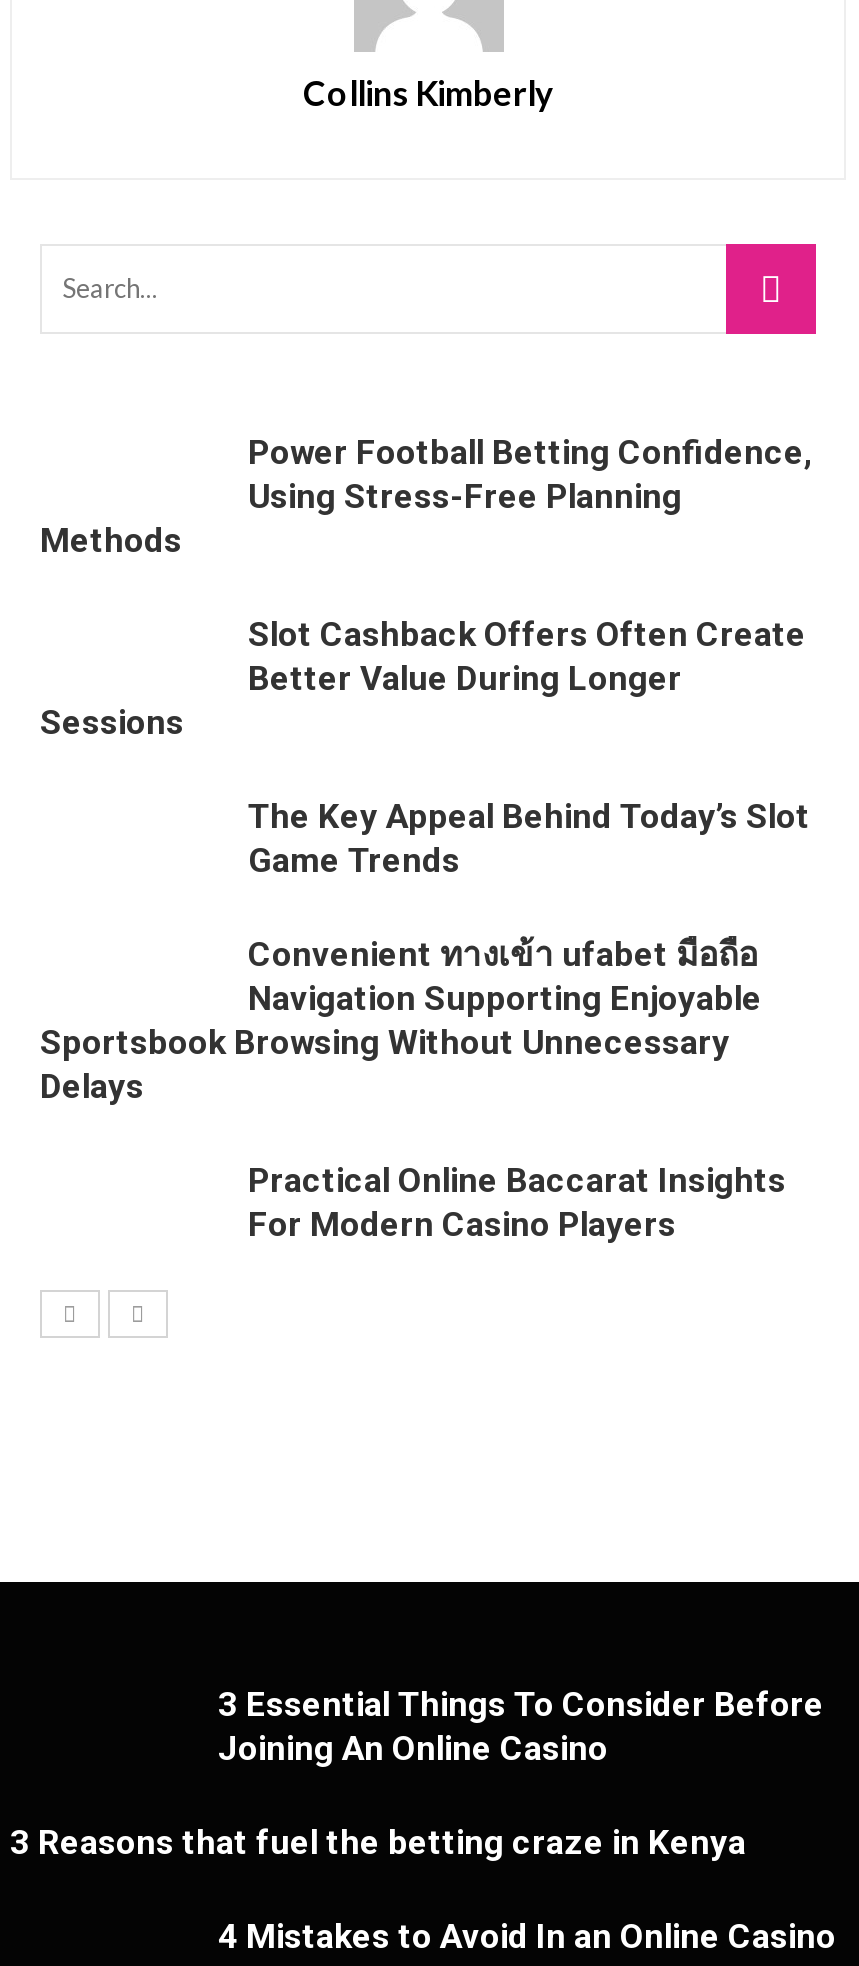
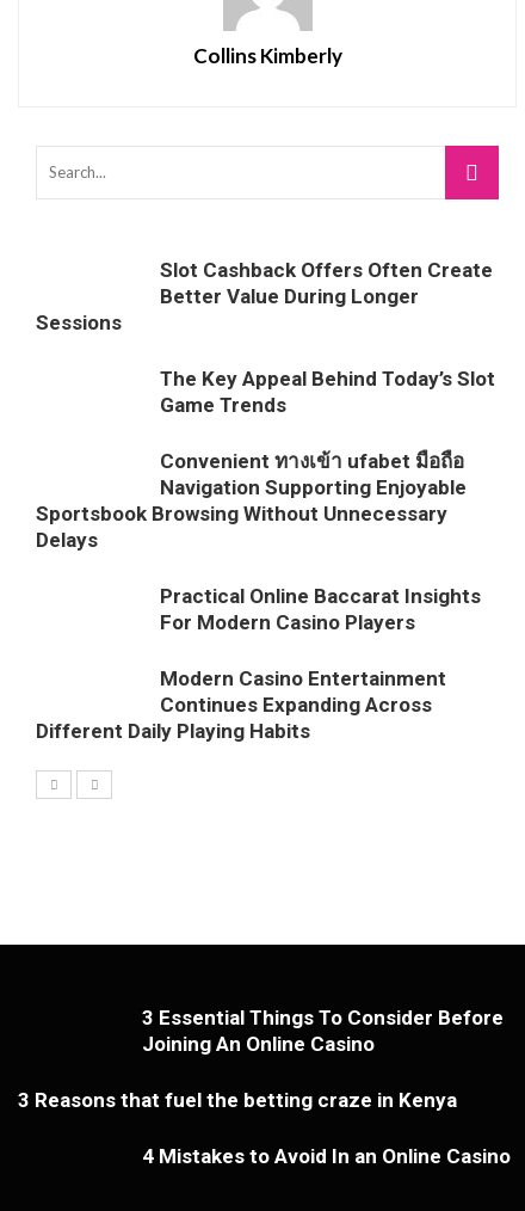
- Power Football Betting Confidence,
- Using Stress-Free Planning
- Methods

moved up: Slot Cashback Offers Often Create | Better Value During Longer | Sessions | ... | Practical Online Baccarat Insights | For Modern Casino Players

+ Modern Casino Entertainment
+ Continues Expanding Across
+ Different Daily Playing Habits
